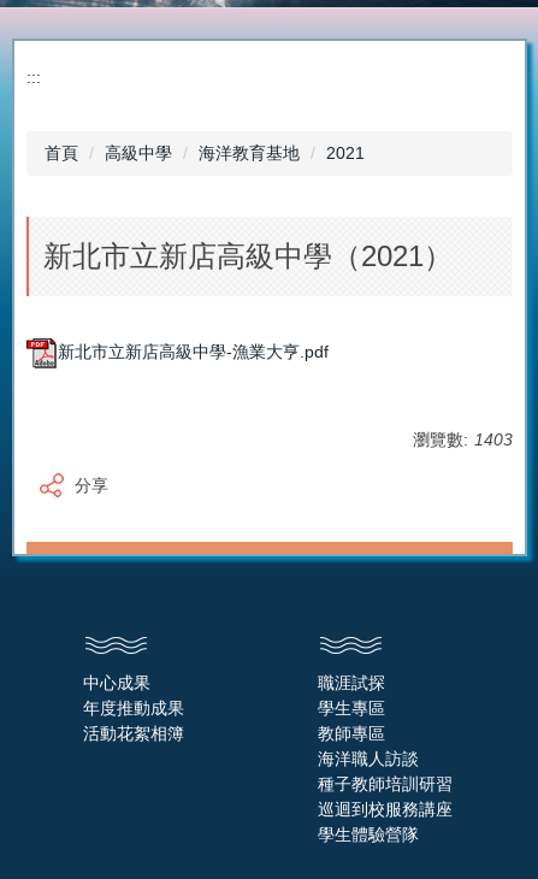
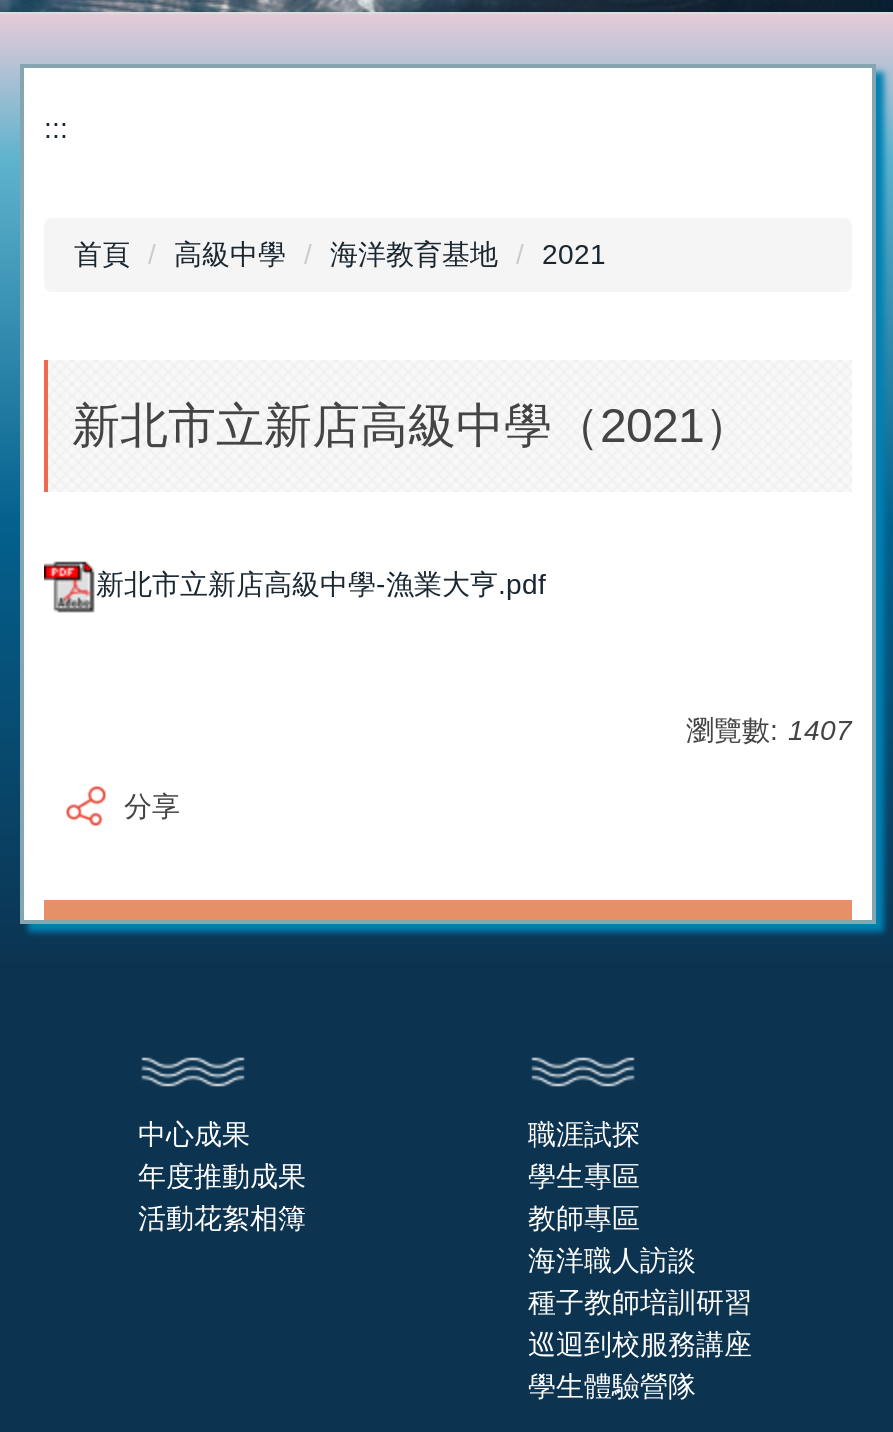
- 瀏覽數: 1403
+ 瀏覽數: 1407
